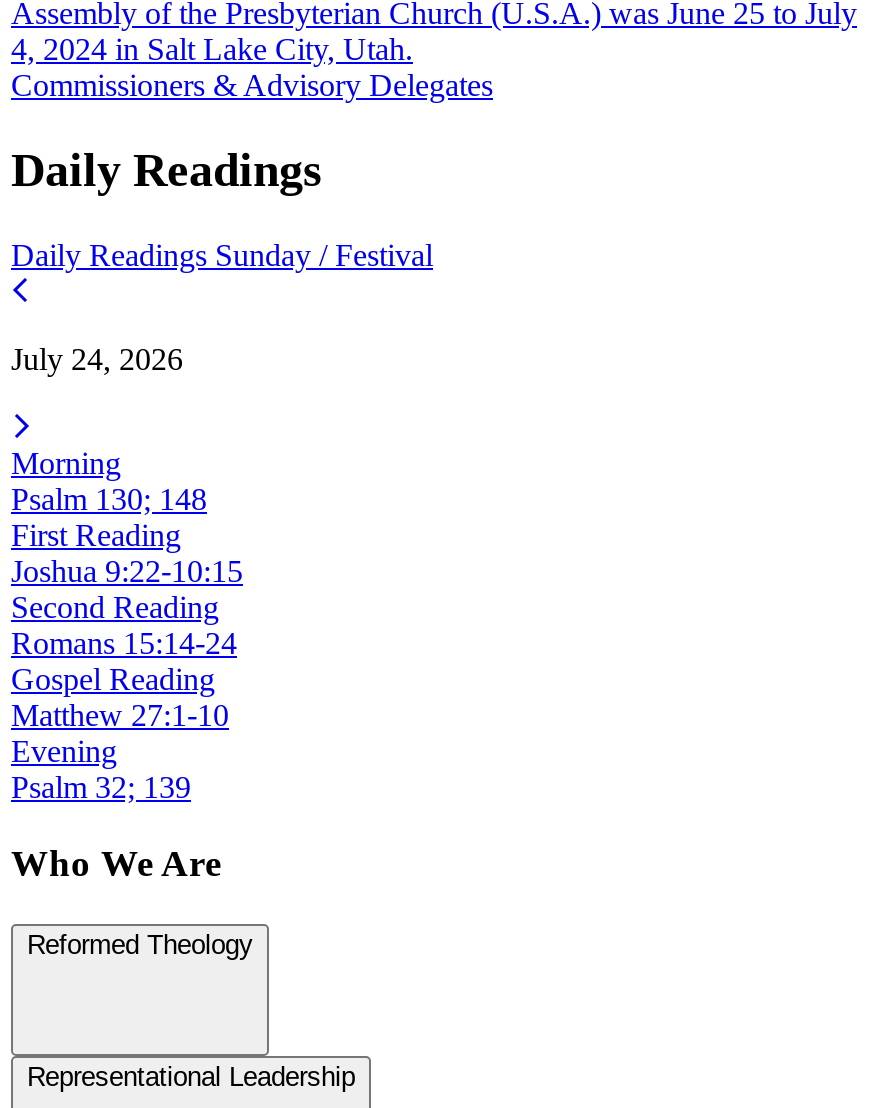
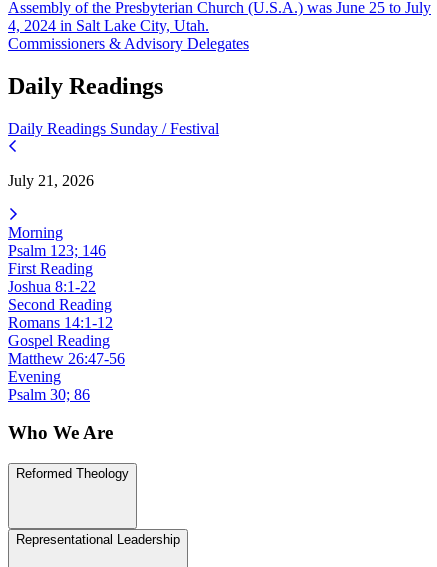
- July 24, 2026
+ July 21, 2026

- Psalm 130; 148
+ Psalm 123; 146

- Joshua 9:22-10:15
+ Joshua 8:1-22

- Romans 15:14-24
+ Romans 14:1-12

- Matthew 27:1-10
+ Matthew 26:47-56

- Psalm 32; 139
+ Psalm 30; 86
